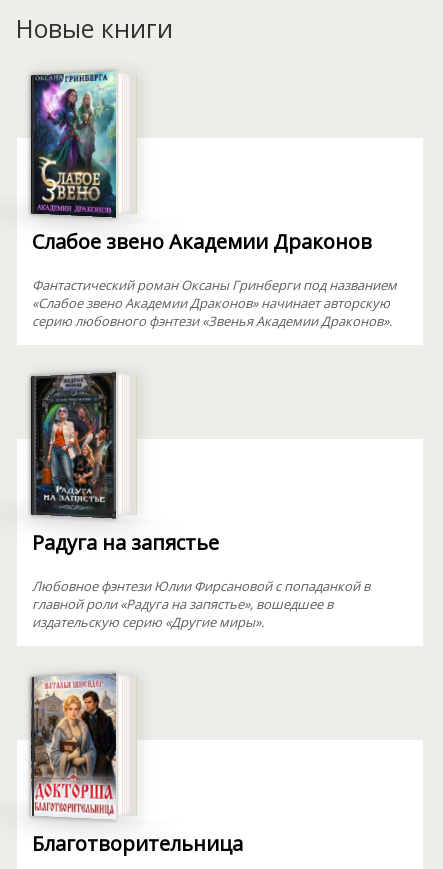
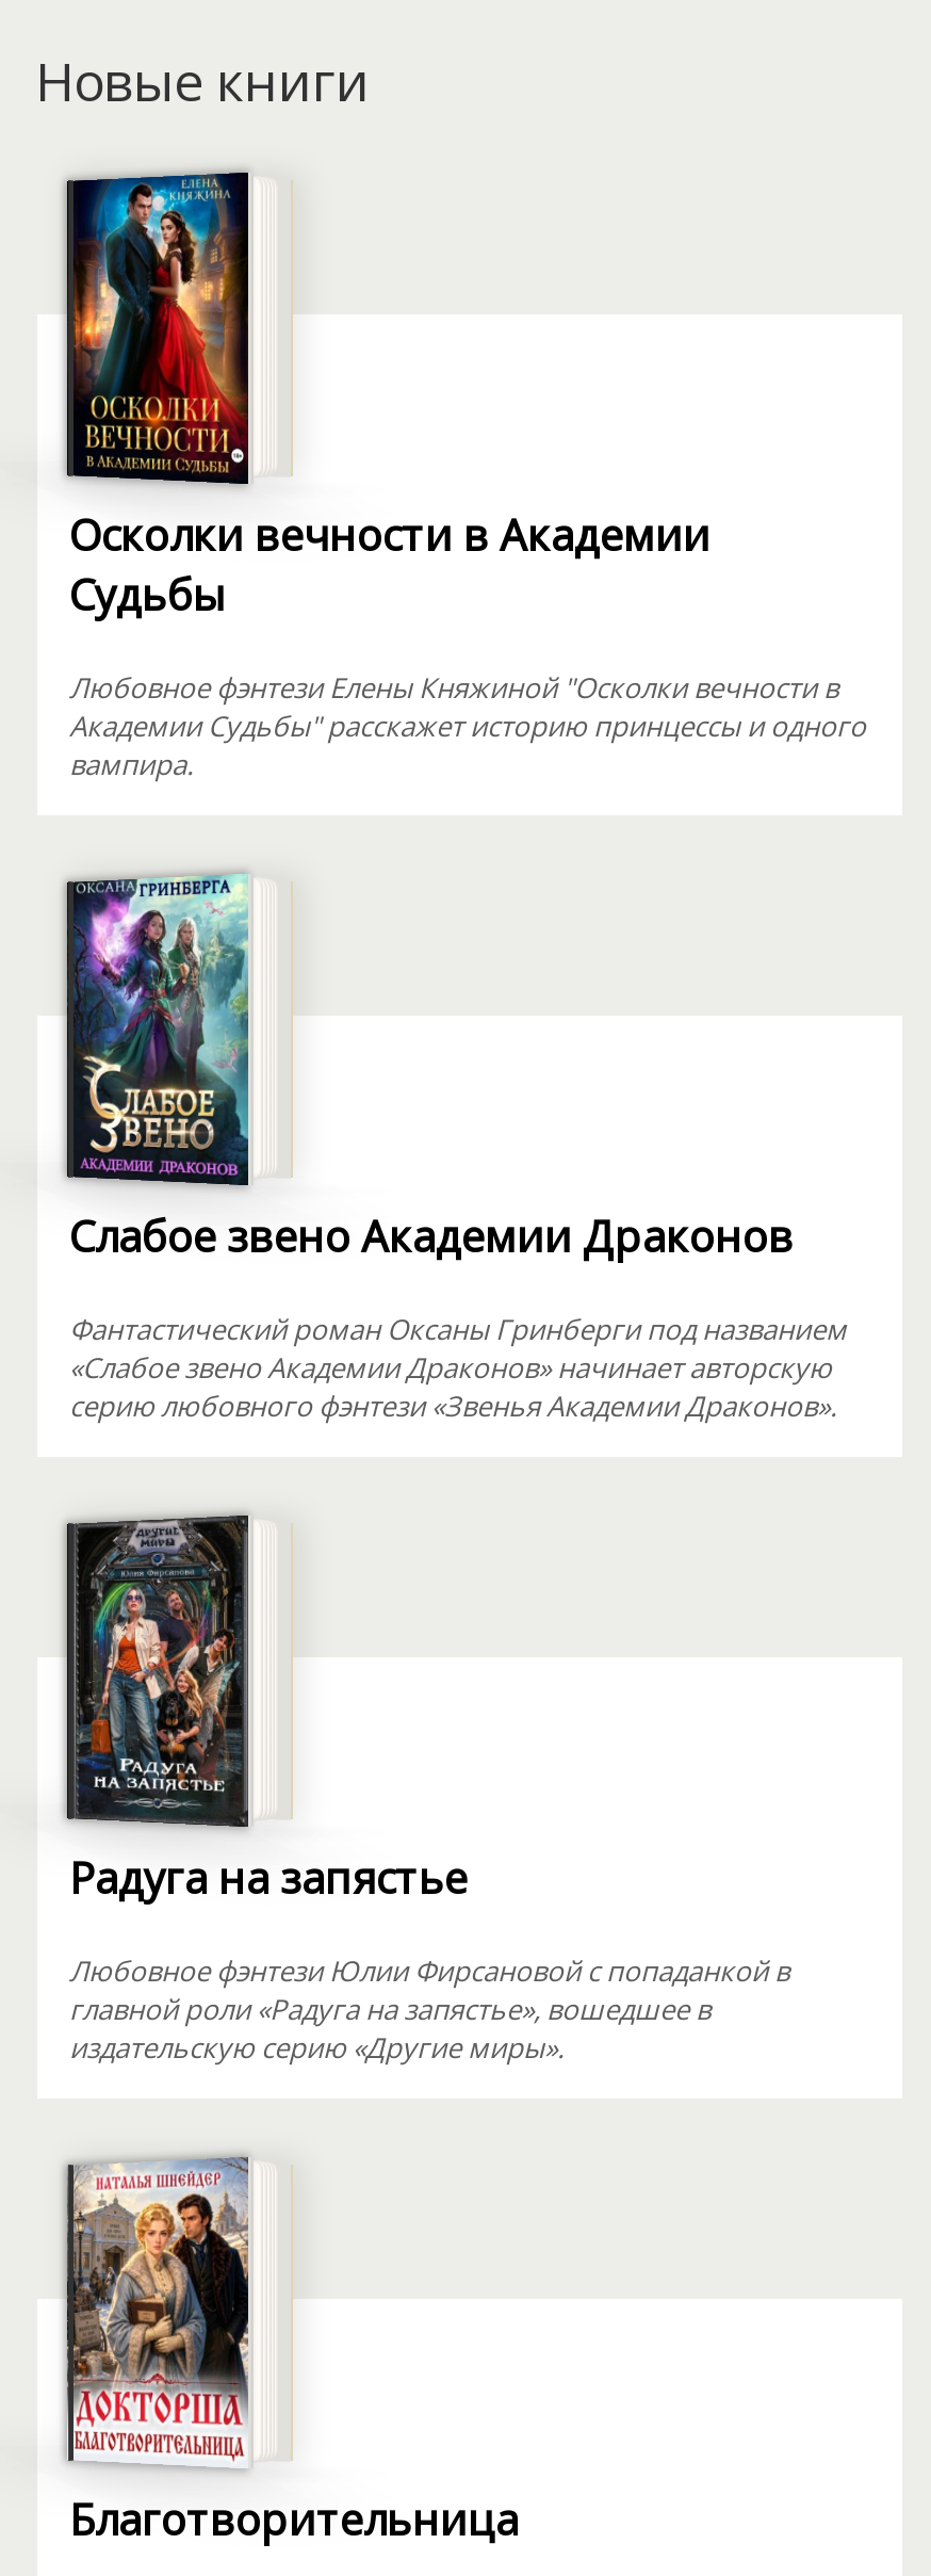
+ [image]
+ Осколки вечности в Академии
+ Судьбы
+ Любовное фэнтези Елены Княжиной "Осколки вечности в
+ Академии Судьбы" расскажет историю принцессы и одного
+ вампира.
